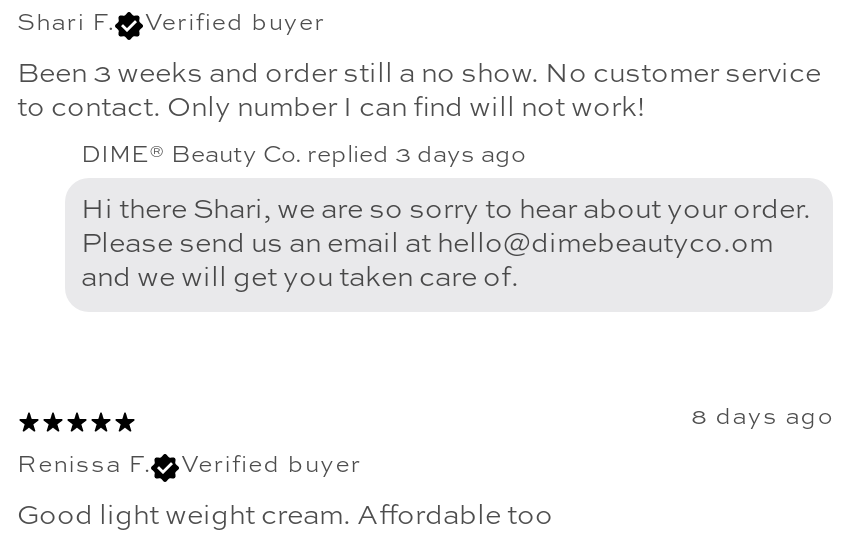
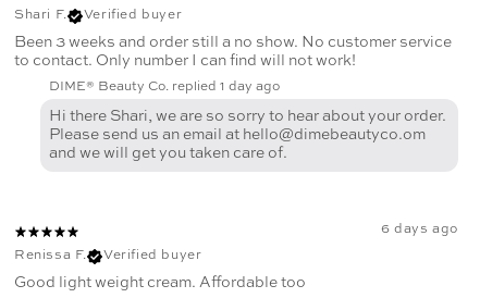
- DIME® Beauty Co. replied 3 days ago
+ DIME® Beauty Co. replied 1 day ago

- 8 days ago
+ 6 days ago
